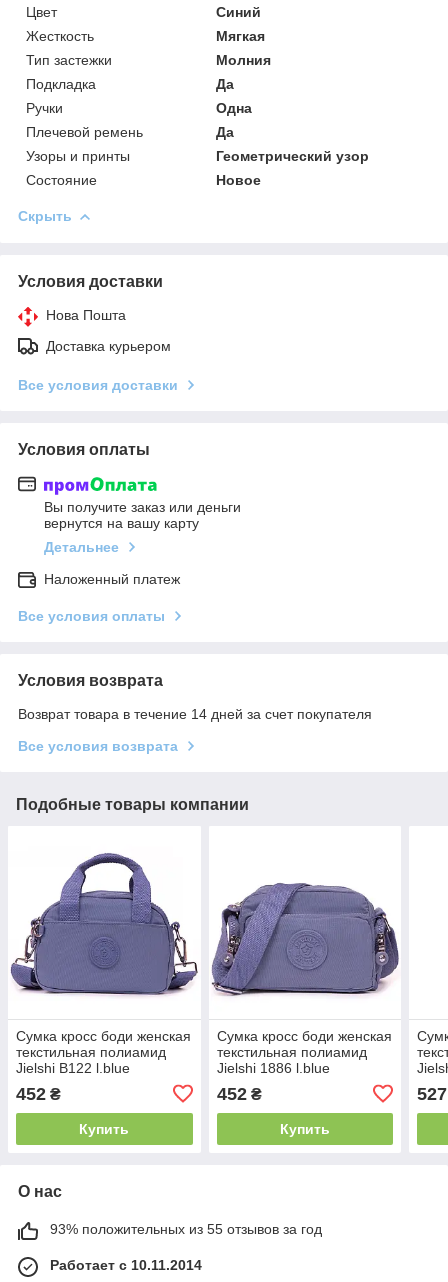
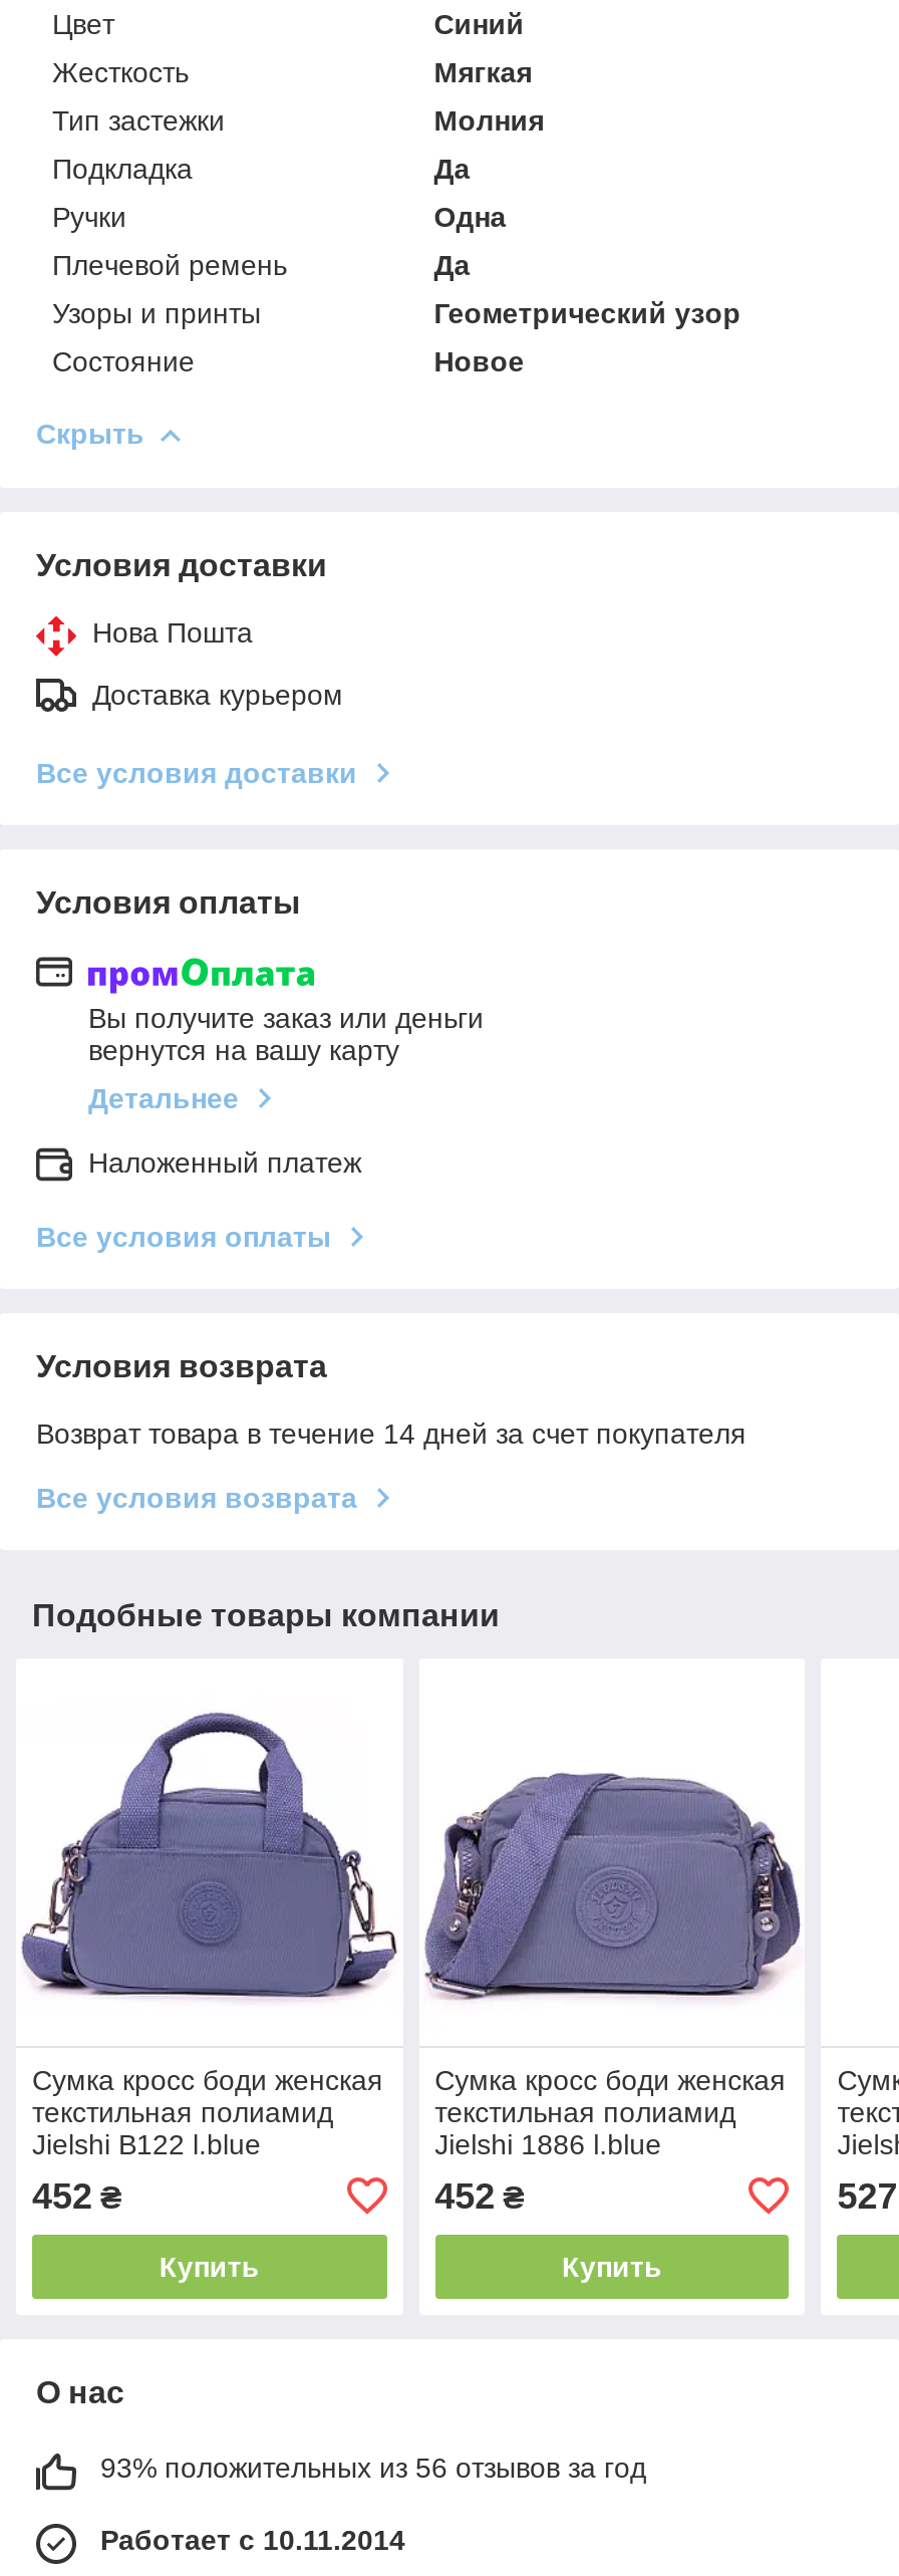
- 93% положительных из 55 отзывов за год
+ 93% положительных из 56 отзывов за год
